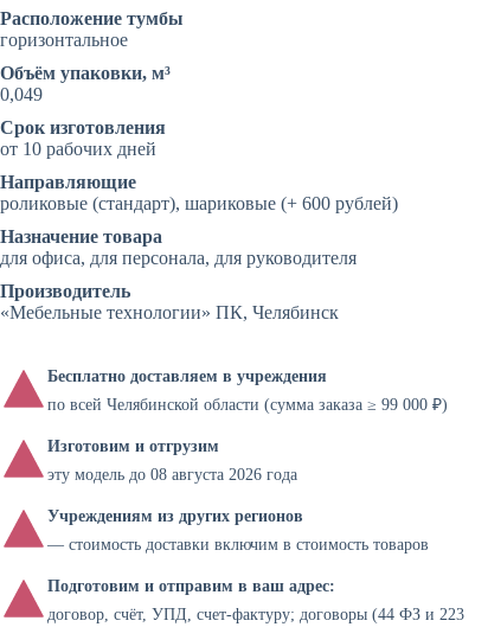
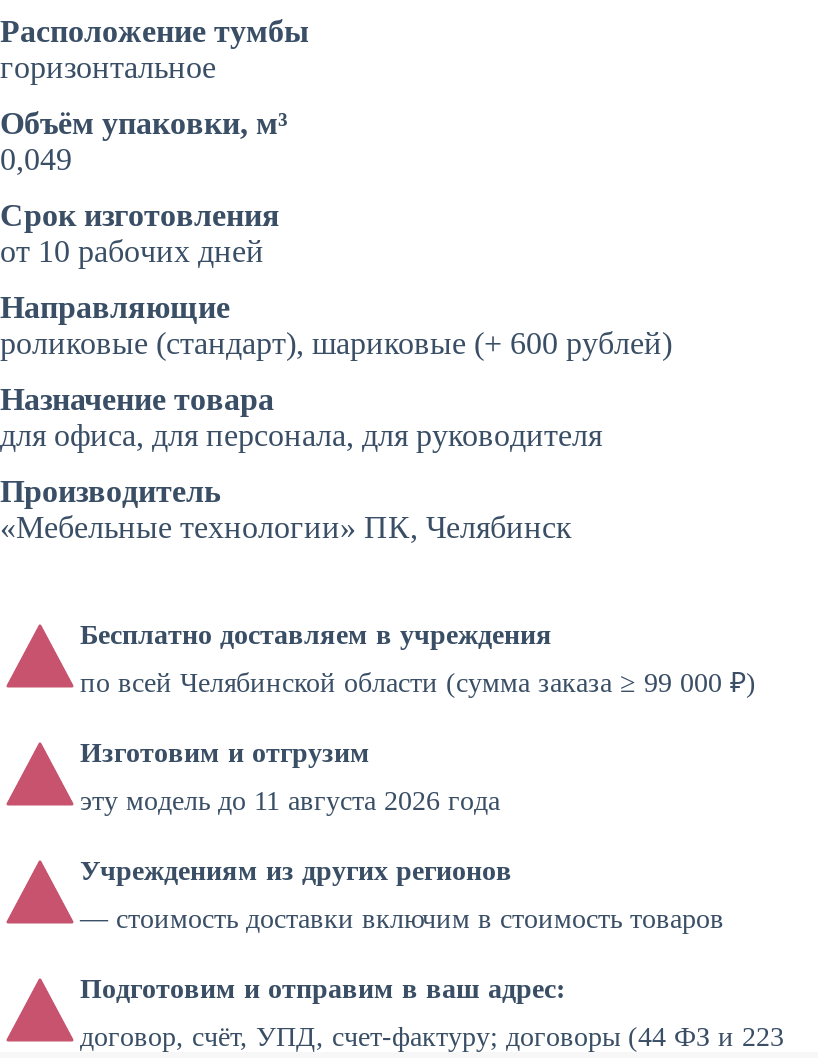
- эту модель до 08 августа 2026 года
+ эту модель до 11 августа 2026 года
